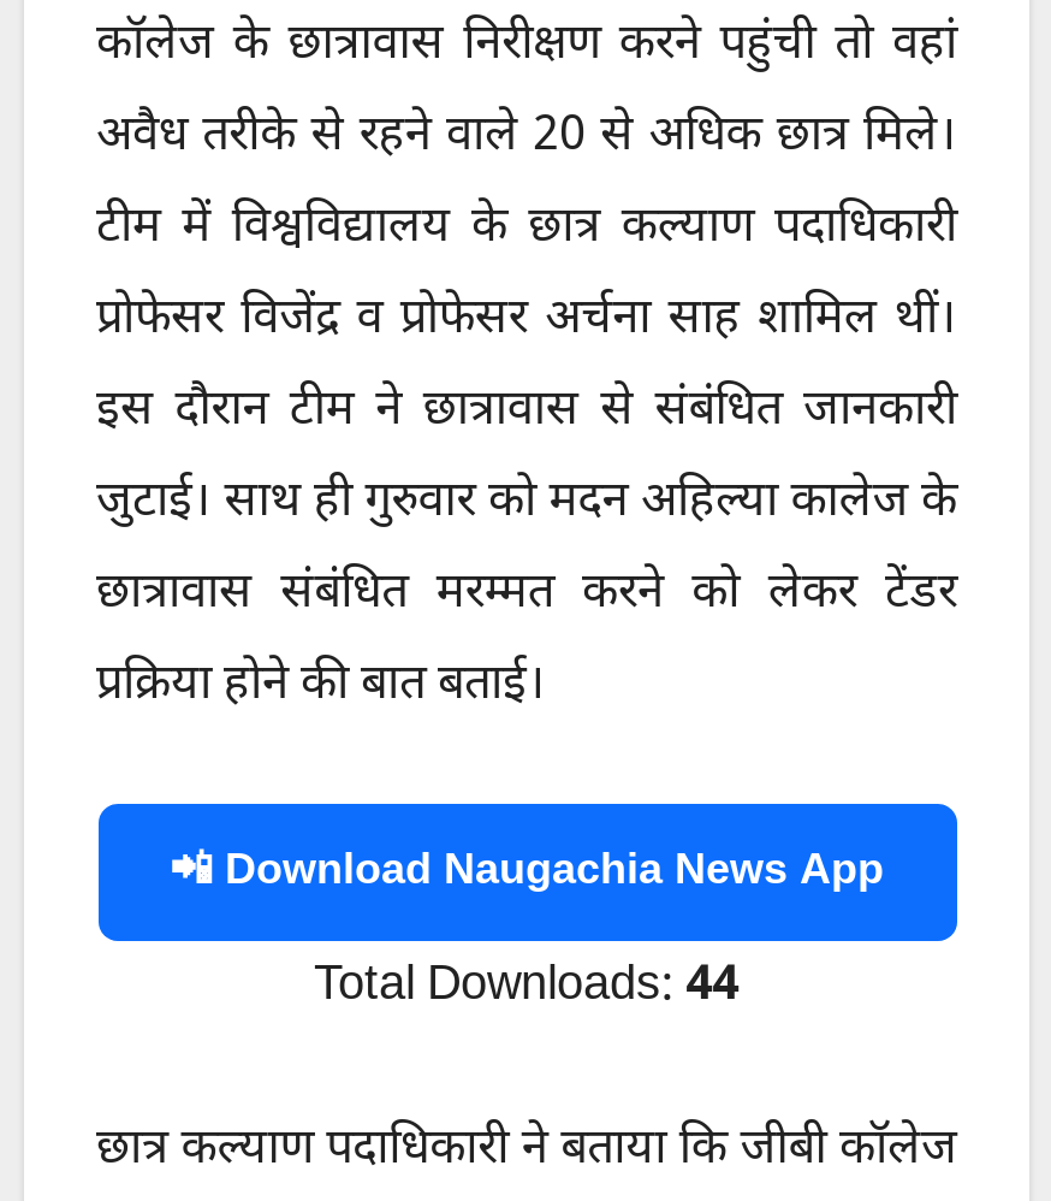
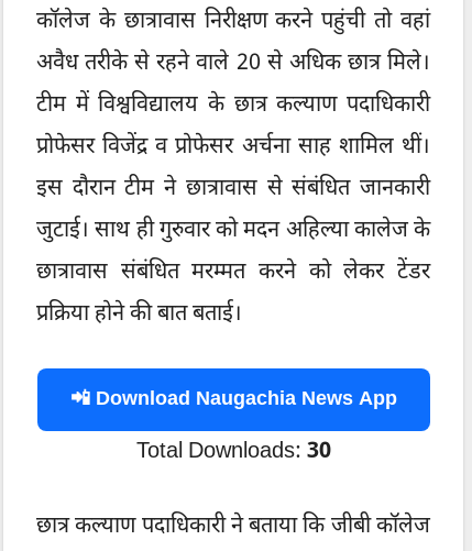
- Total Downloads: 44
+ Total Downloads: 30
